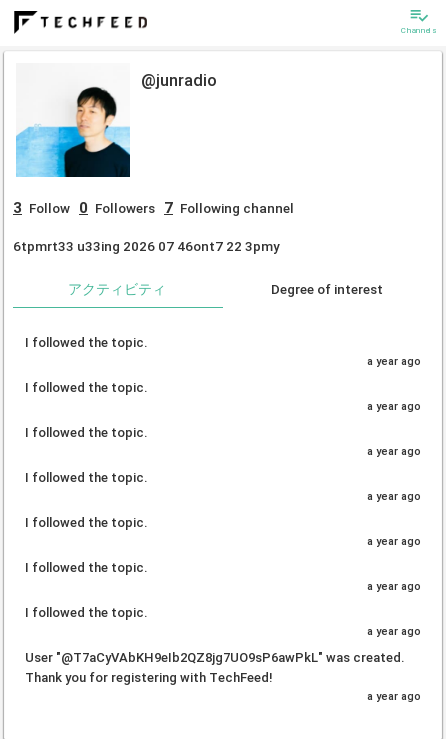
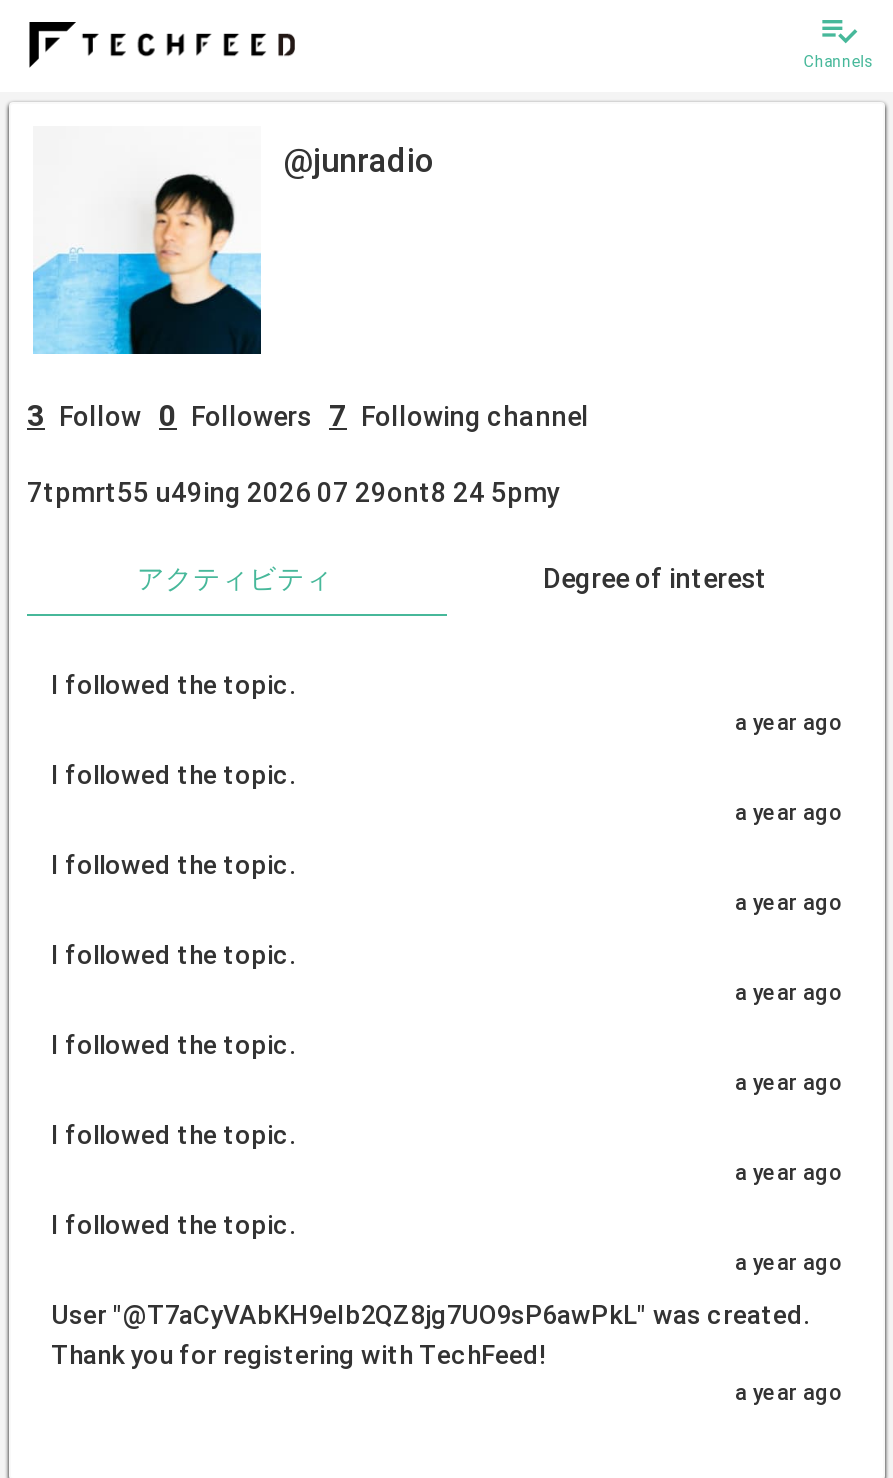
- 6tpmrt33 u33ing 2026 07 46ont7 22 3pmy
+ 7tpmrt55 u49ing 2026 07 29ont8 24 5pmy
